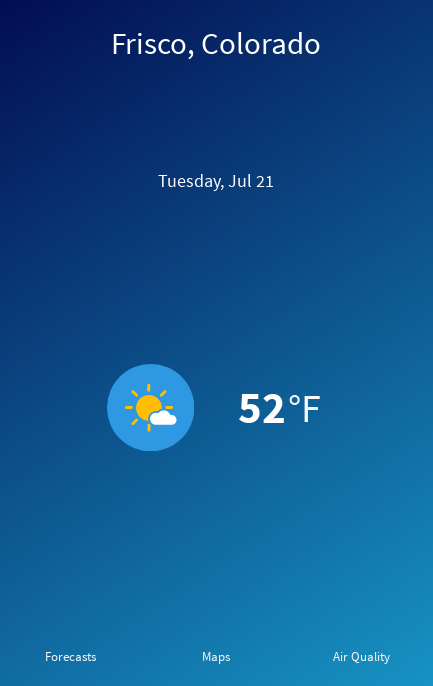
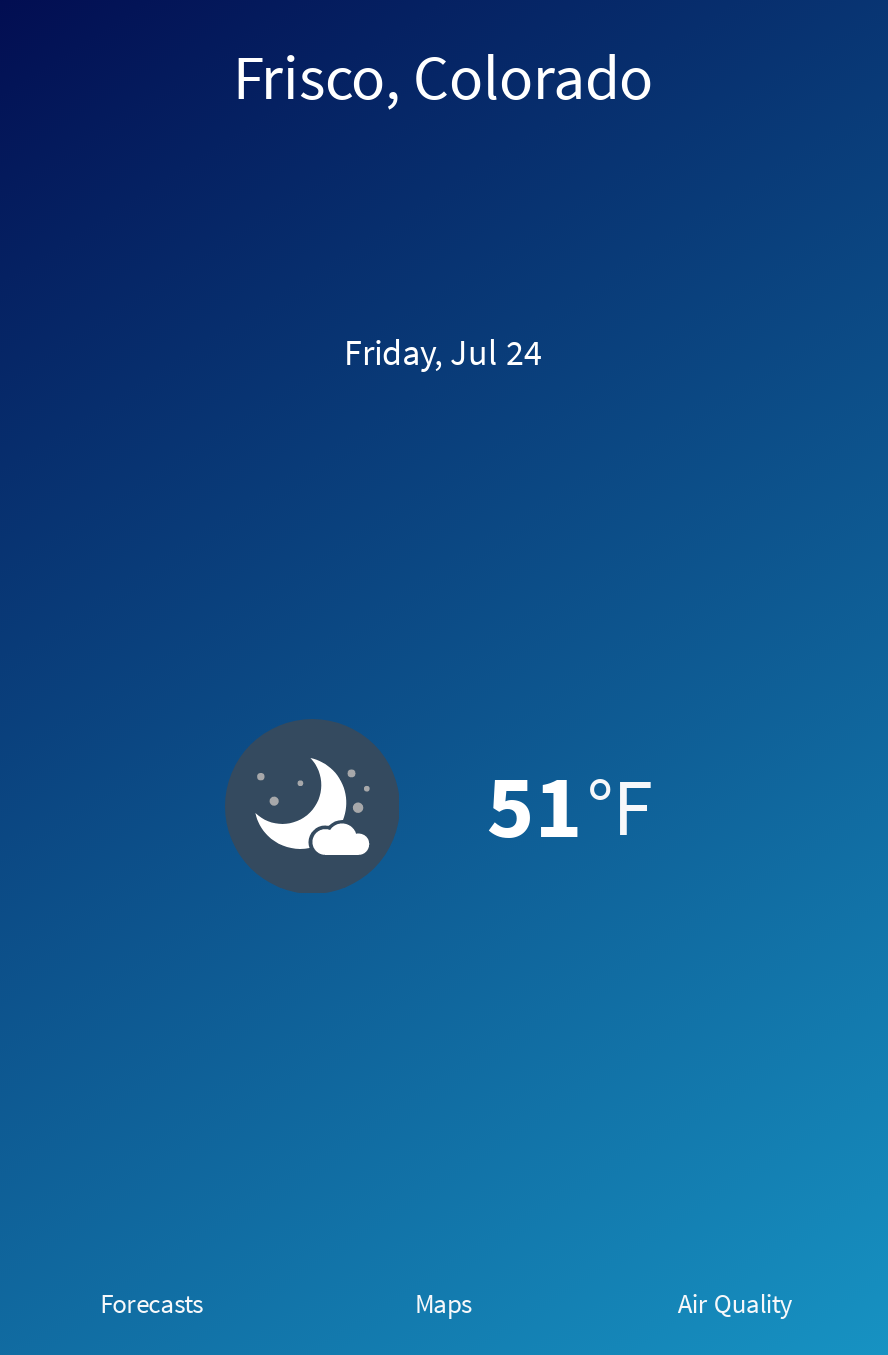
- Tuesday, Jul 21
+ Friday, Jul 24

- [image]
+ [image]

- 52 °F
+ 51 °F
